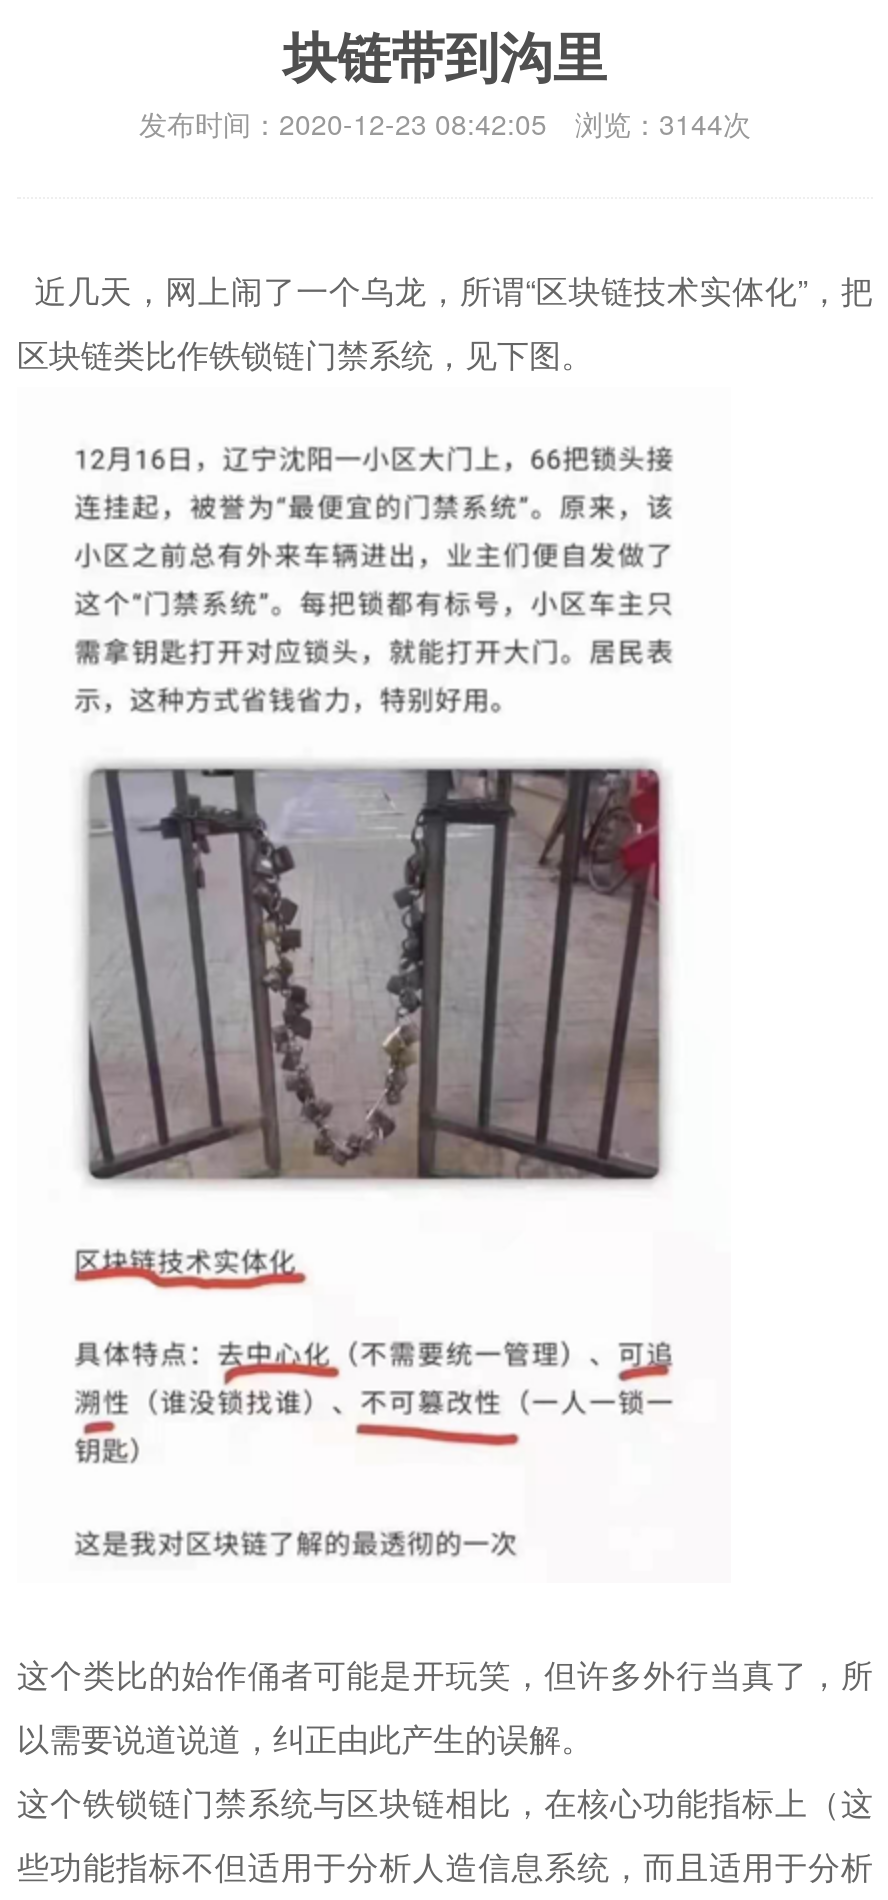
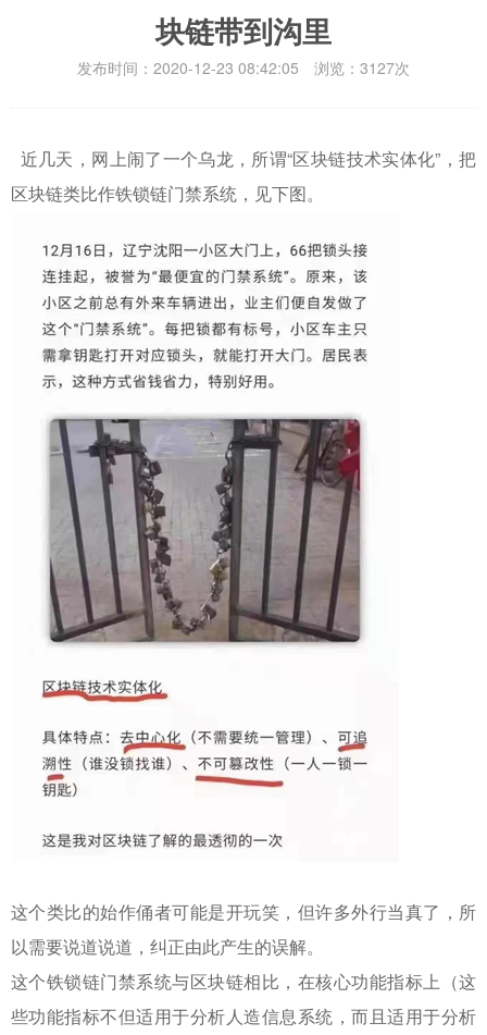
- 发布时间：2020-12-23 08:42:05 浏览：3144次
+ 发布时间：2020-12-23 08:42:05 浏览：3127次
